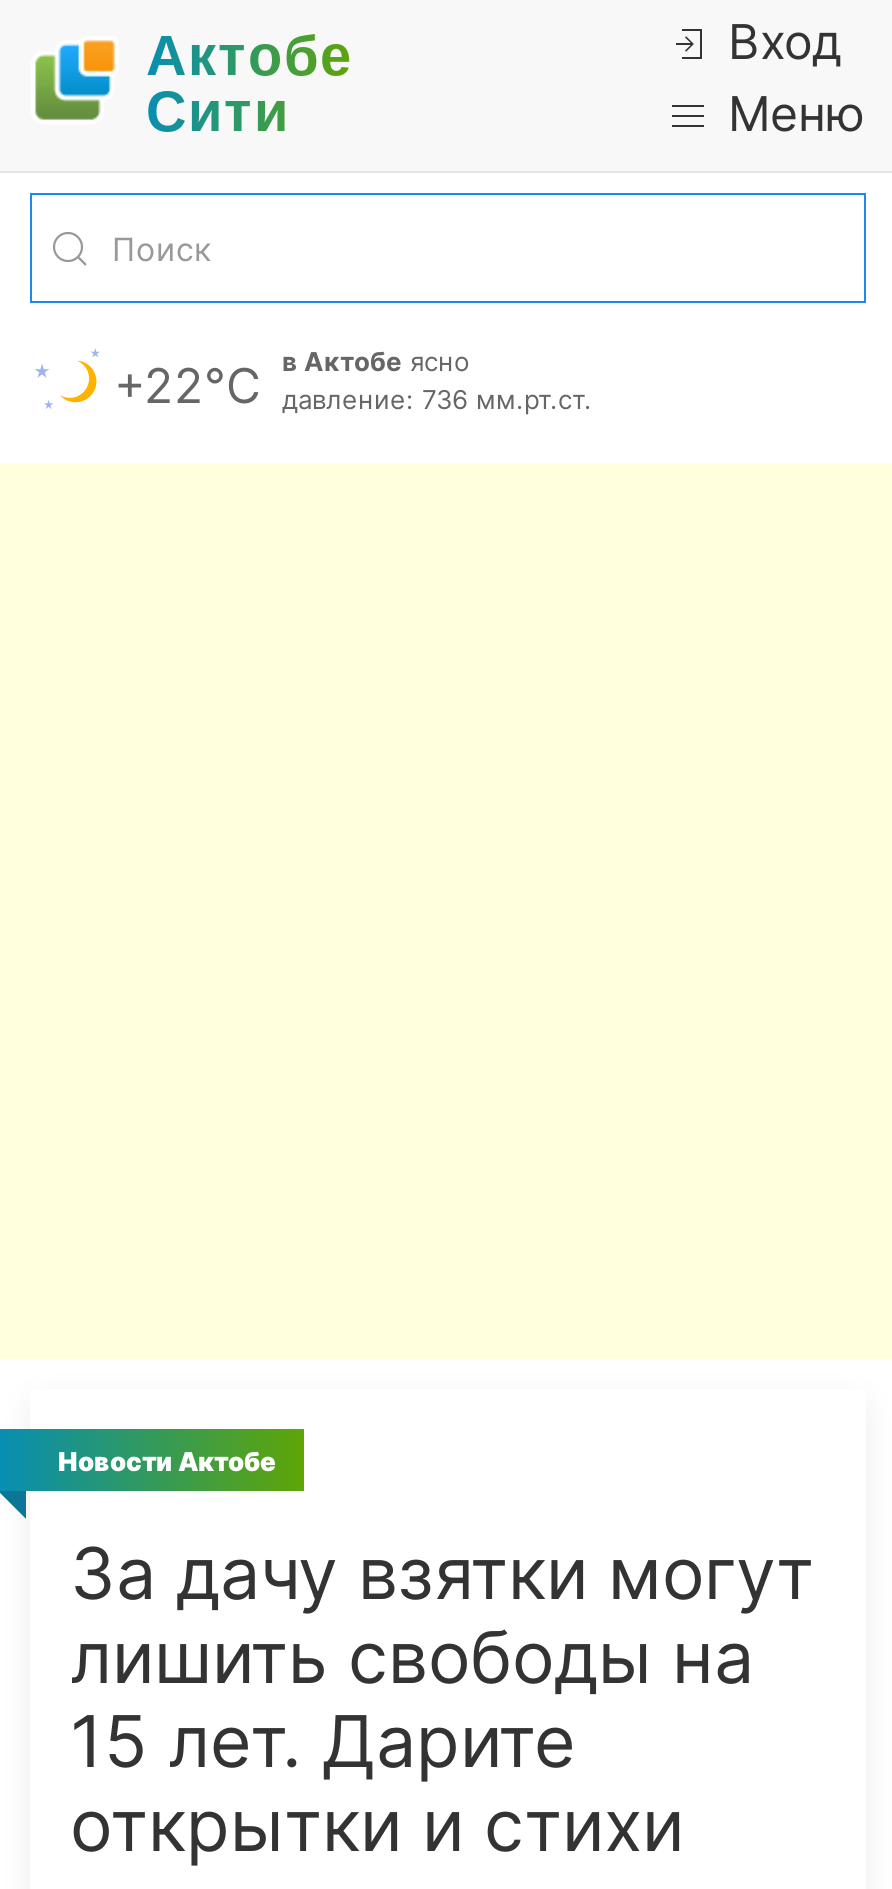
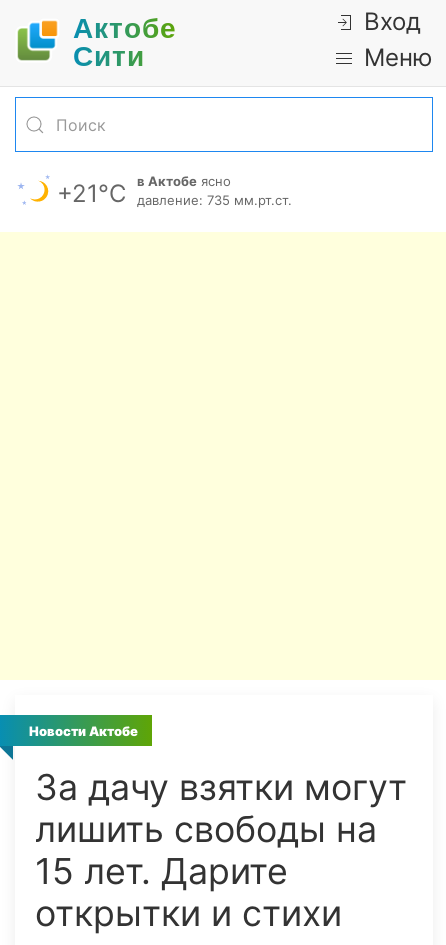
- +22°С
+ +21°С

- давление: 736 мм.рт.ст.
+ давление: 735 мм.рт.ст.
